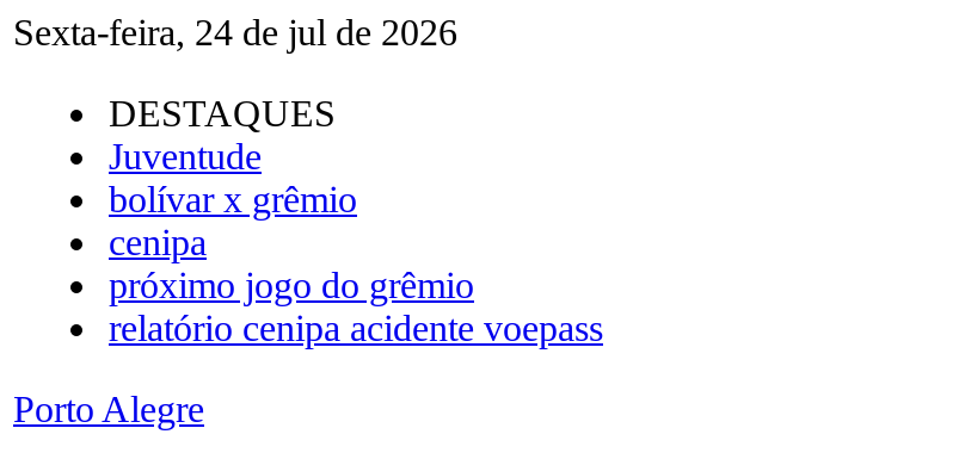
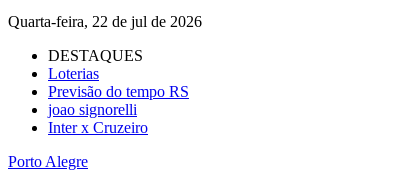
- Sexta-feira, 24 de jul de 2026
+ Quarta-feira, 22 de jul de 2026

- Juventude
- bolívar x grêmio
- cenipa
- próximo jogo do grêmio
- relatório cenipa acidente voepass
+ Loterias
+ Previsão do tempo RS
+ joao signorelli
+ Inter x Cruzeiro
